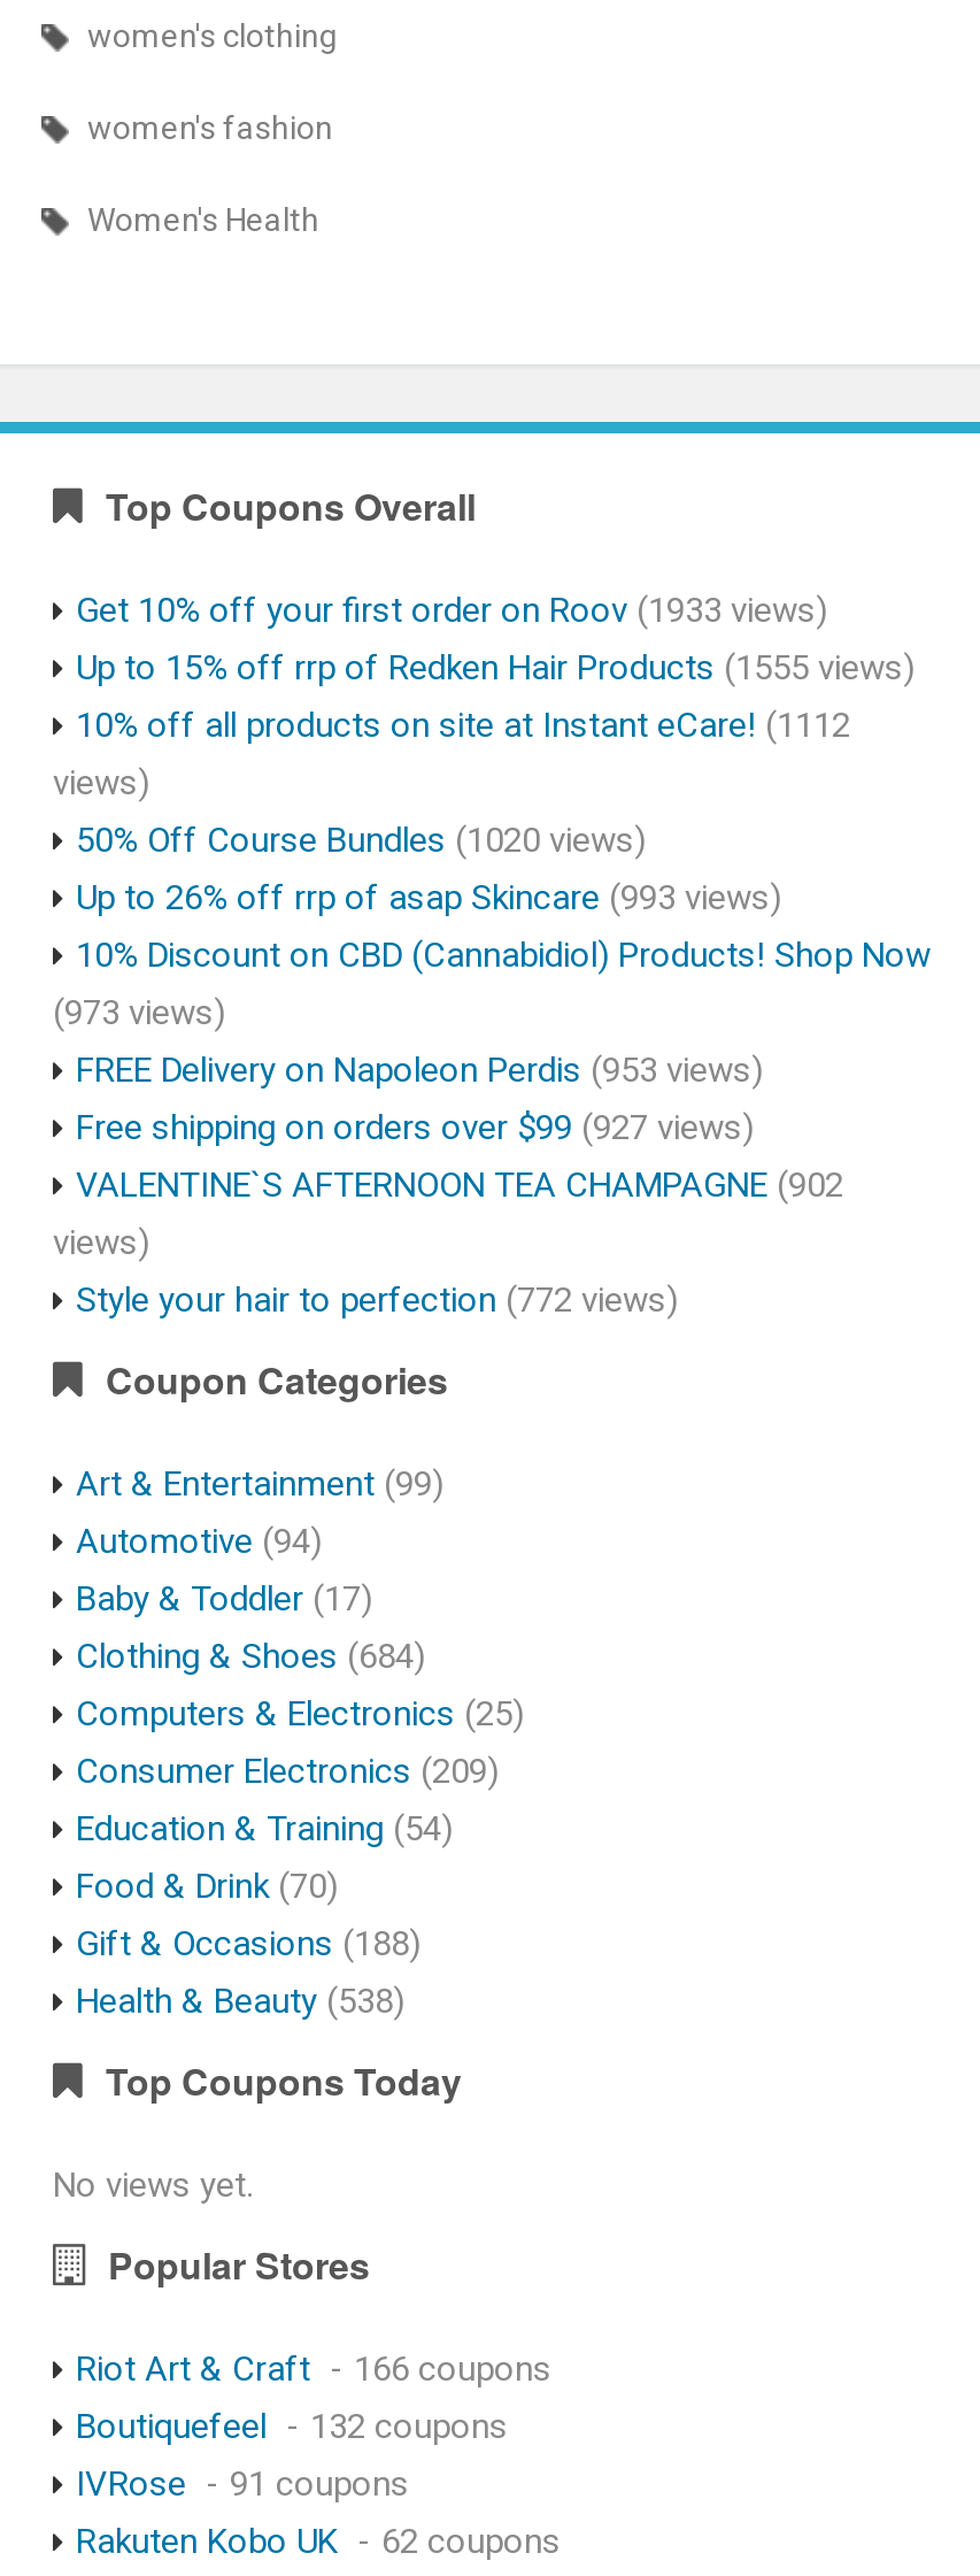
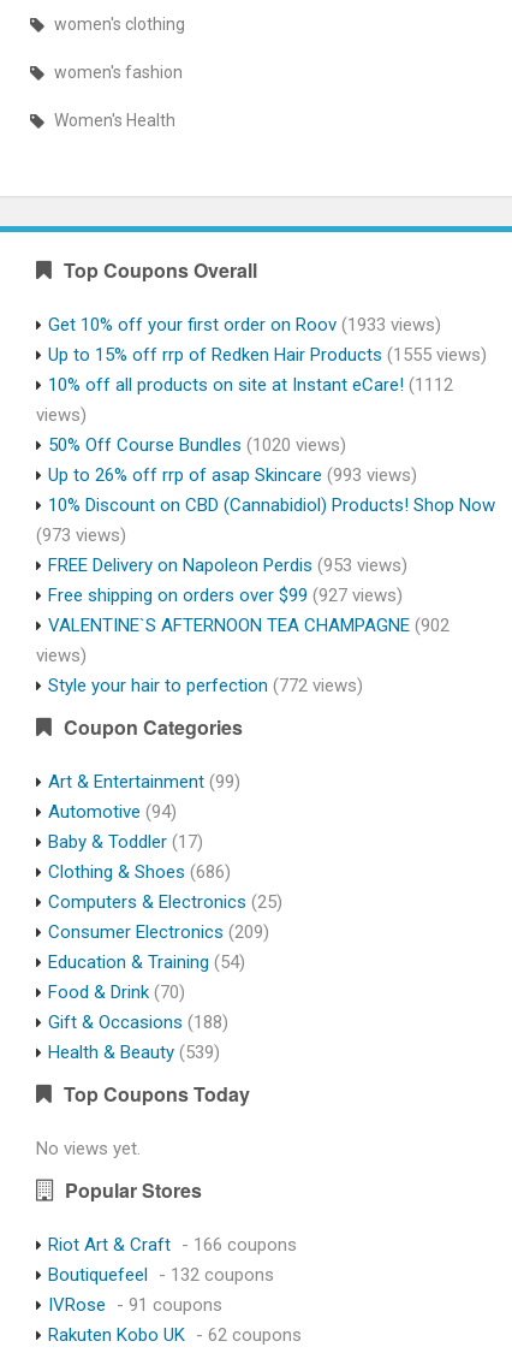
- Clothing & Shoes (684)
+ Clothing & Shoes (686)

- Health & Beauty (538)
+ Health & Beauty (539)
